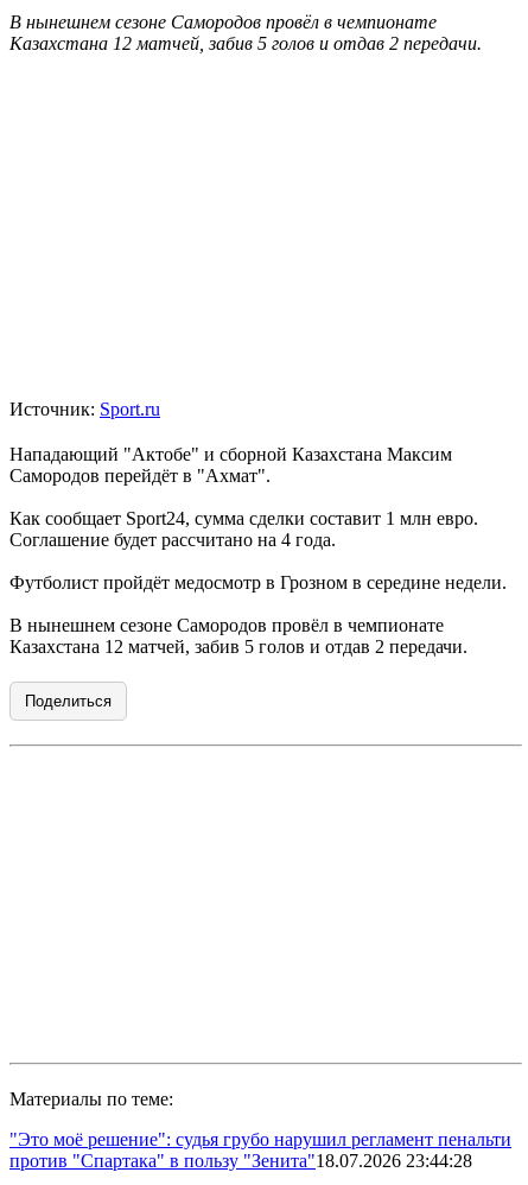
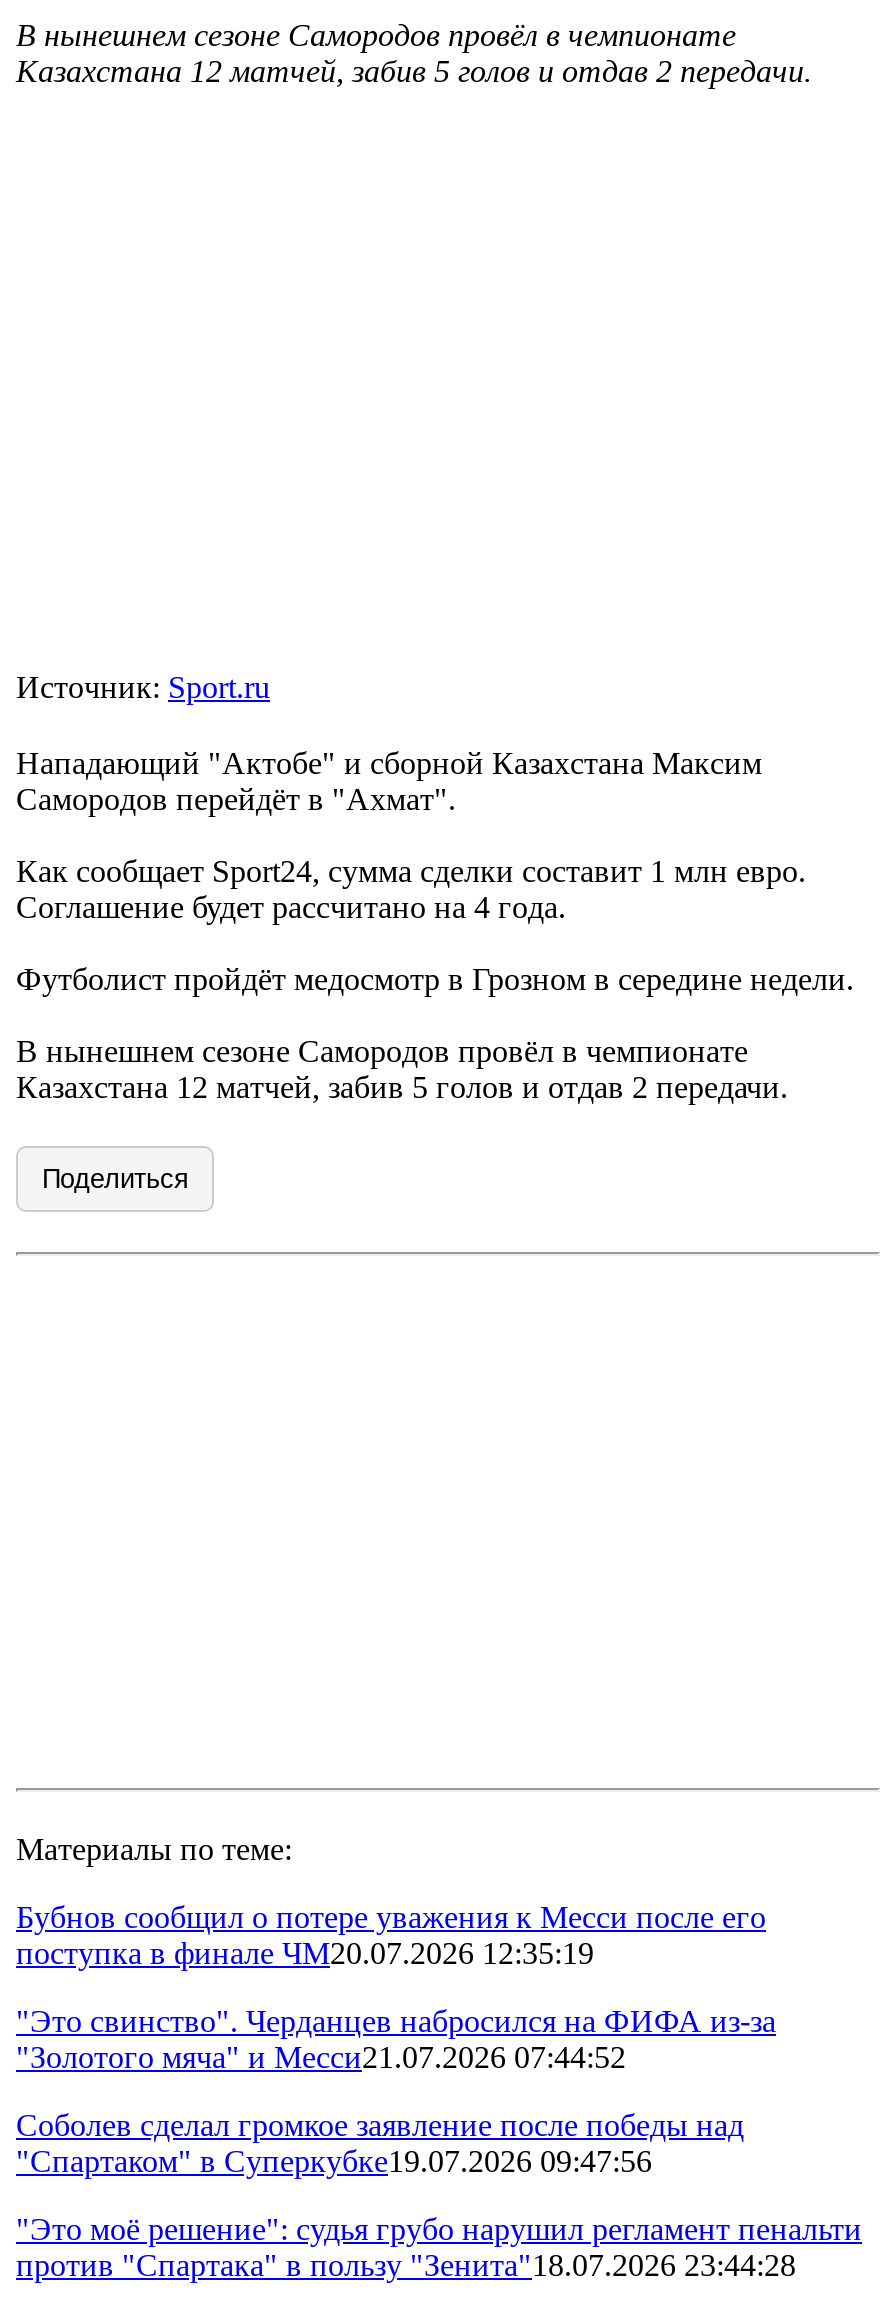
+ Бубнов сообщил о потере уважения к Месси после его
+ поступка в финале ЧМ20.07.2026 12:35:19
+ "Это свинство". Черданцев набросился на ФИФА из-за
+ "Золотого мяча" и Месси21.07.2026 07:44:52
+ Соболев сделал громкое заявление после победы над
+ "Спартаком" в Суперкубке19.07.2026 09:47:56
